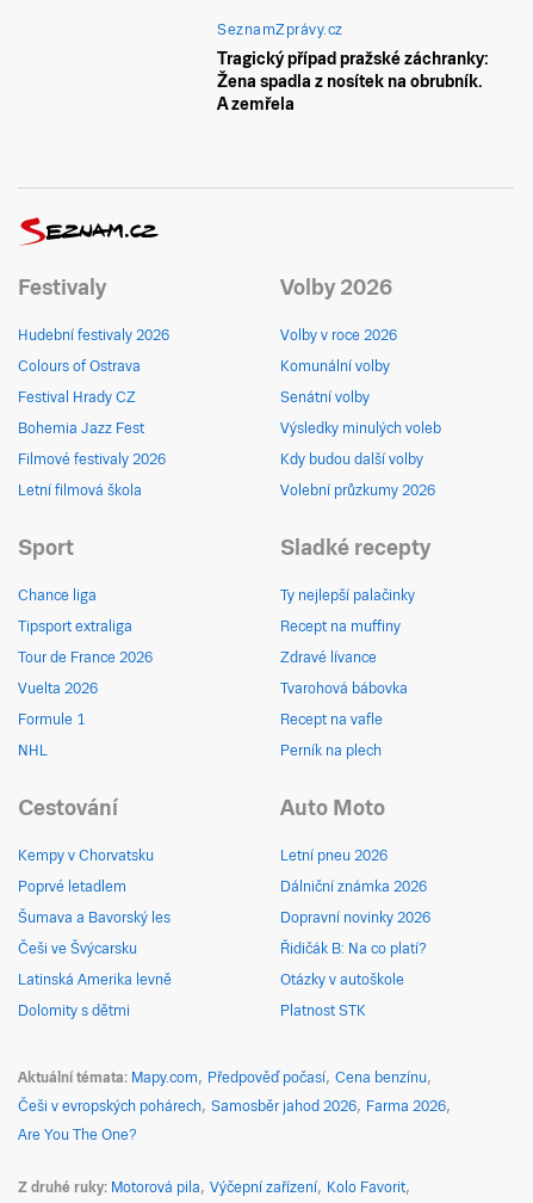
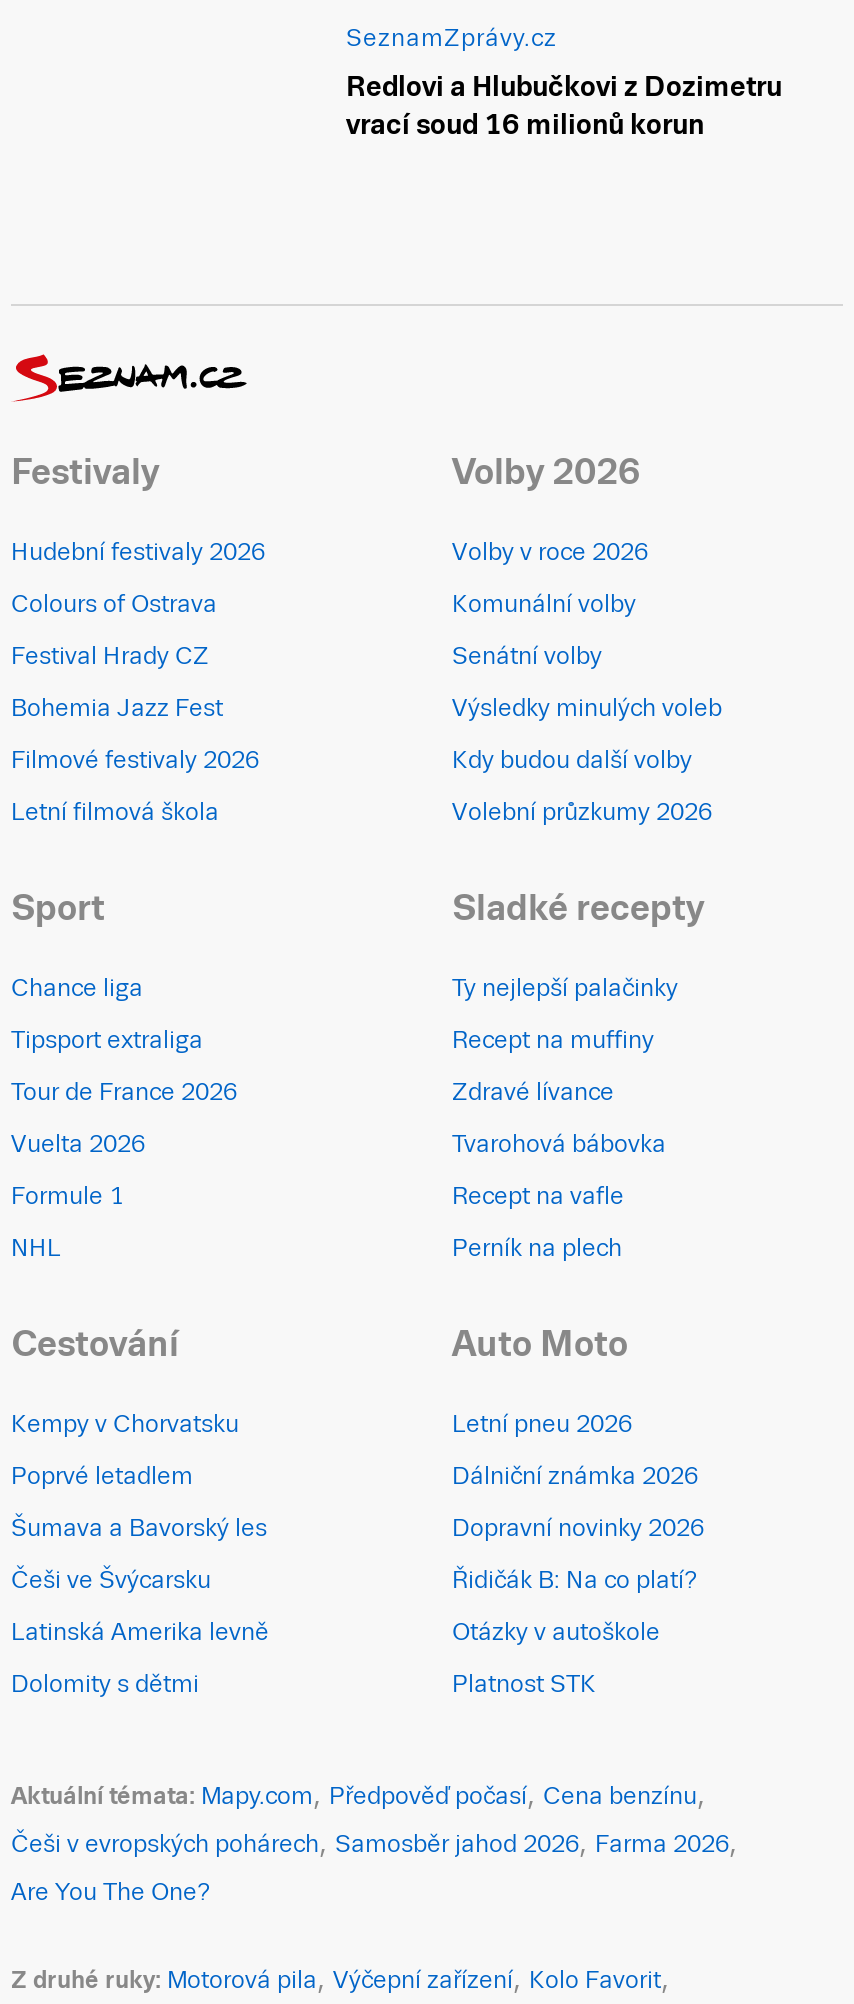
- Tragický případ pražské záchranky:
- Žena spadla z nosítek na obrubník.
- A zemřela
+ Redlovi a Hlubučkovi z Dozimetru
+ vrací soud 16 milionů korun
